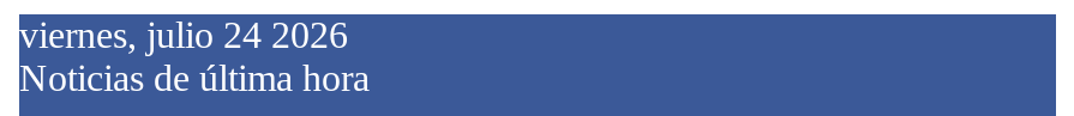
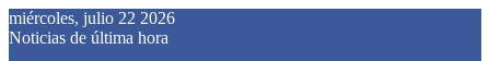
- viernes, julio 24 2026
+ miércoles, julio 22 2026
